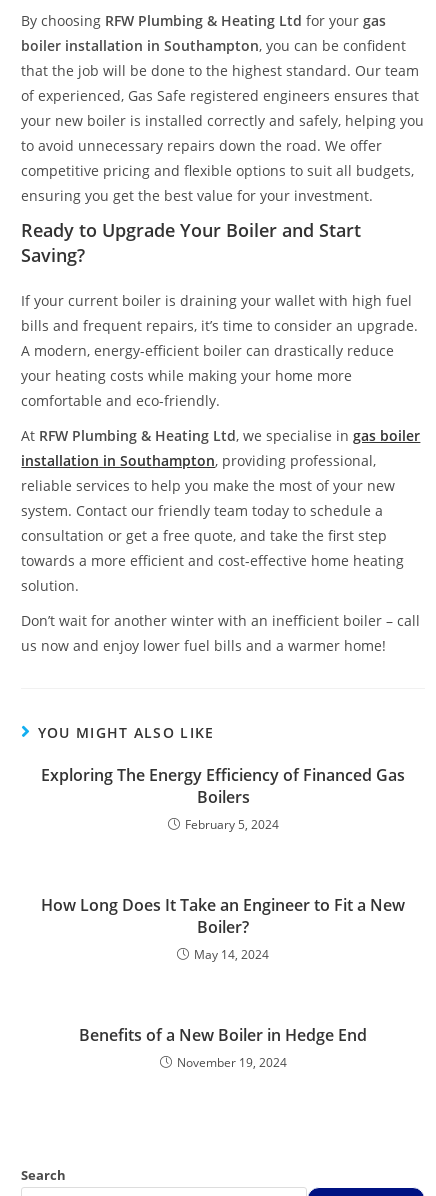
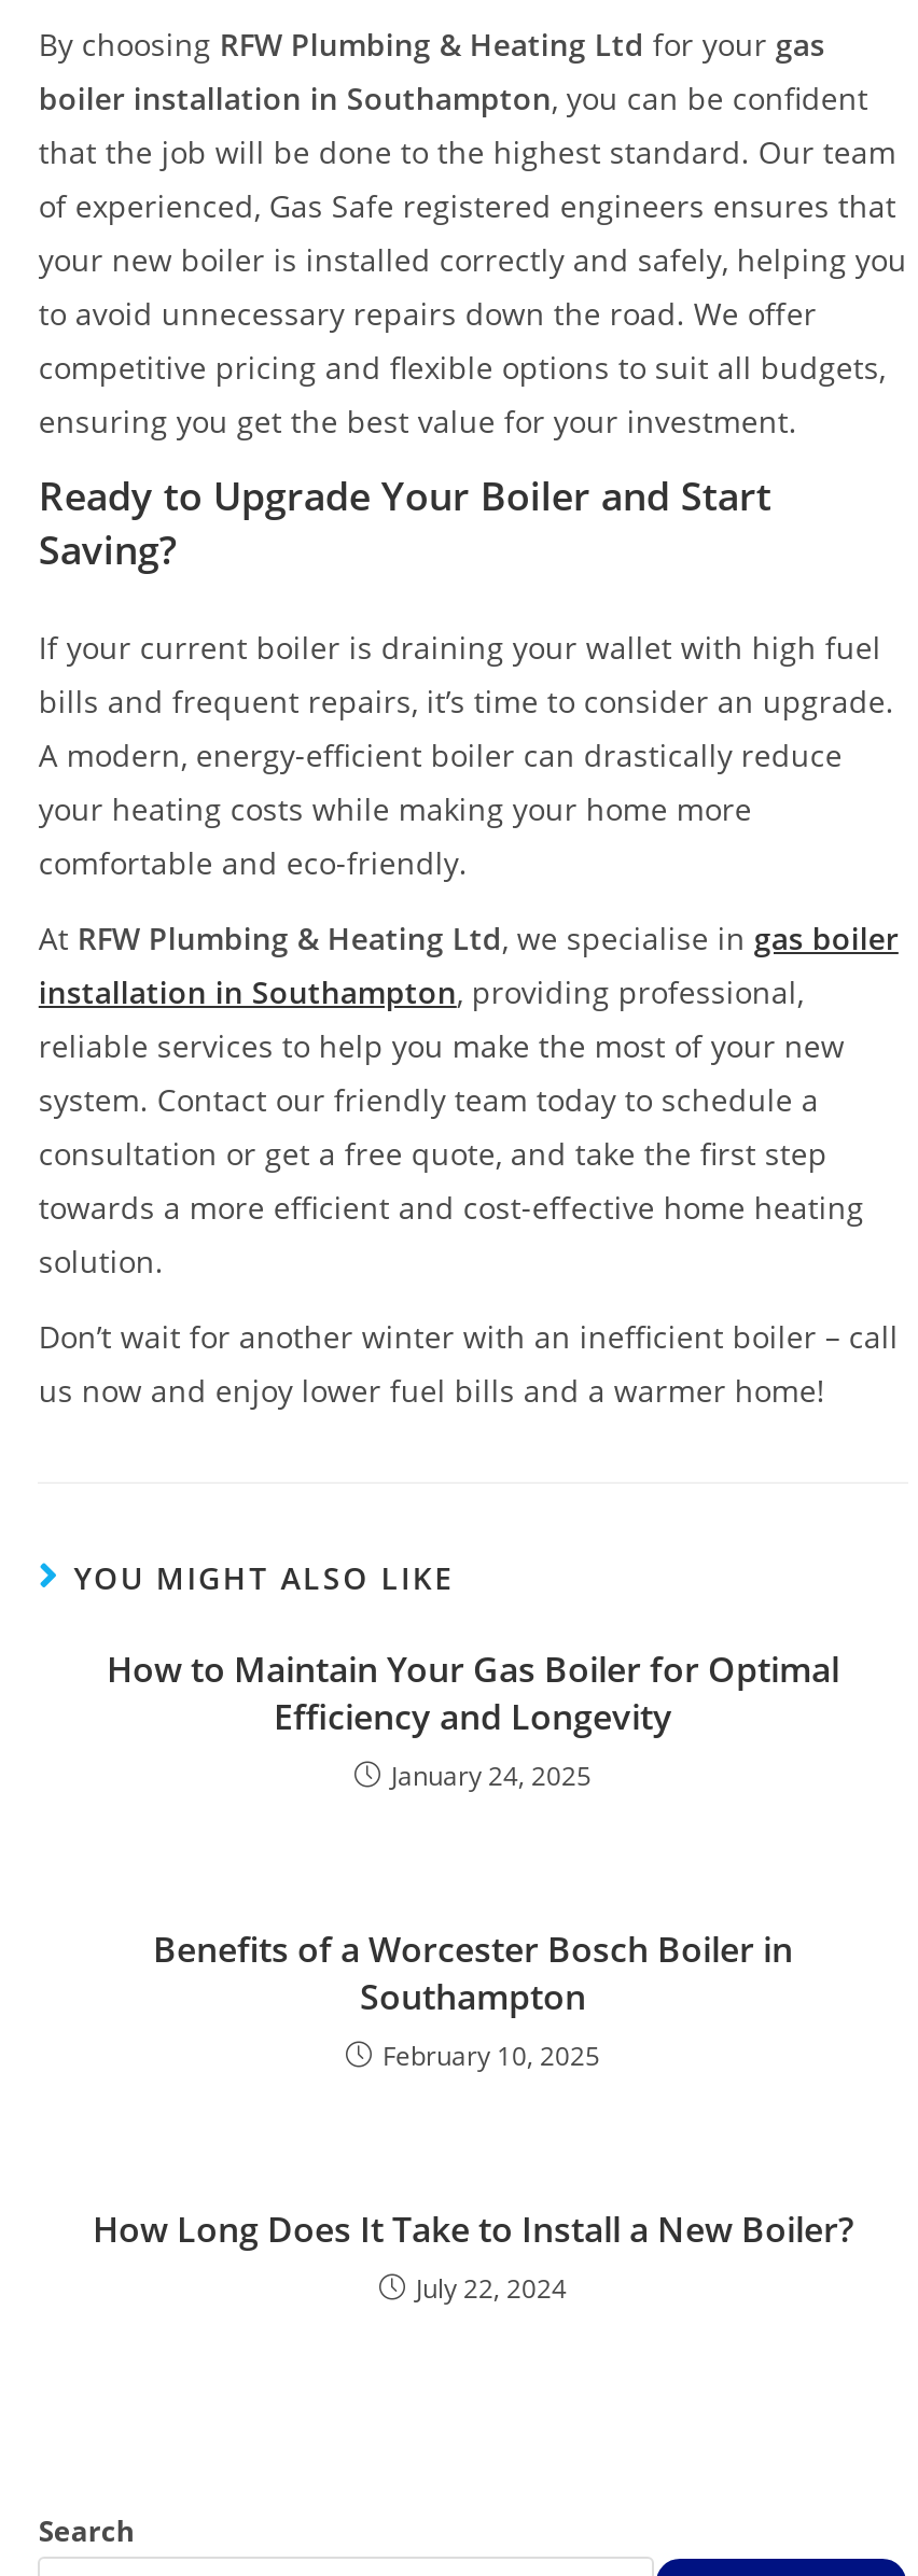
- Exploring The Energy Efficiency of Financed Gas
- Boilers
- February 5, 2024
+ How to Maintain Your Gas Boiler for Optimal
+ Efficiency and Longevity
+ January 24, 2025

- How Long Does It Take an Engineer to Fit a New
- Boiler?
- May 14, 2024
+ Benefits of a Worcester Bosch Boiler in
+ Southampton
+ February 10, 2025

- Benefits of a New Boiler in Hedge End
- November 19, 2024
+ How Long Does It Take to Install a New Boiler?
+ July 22, 2024
